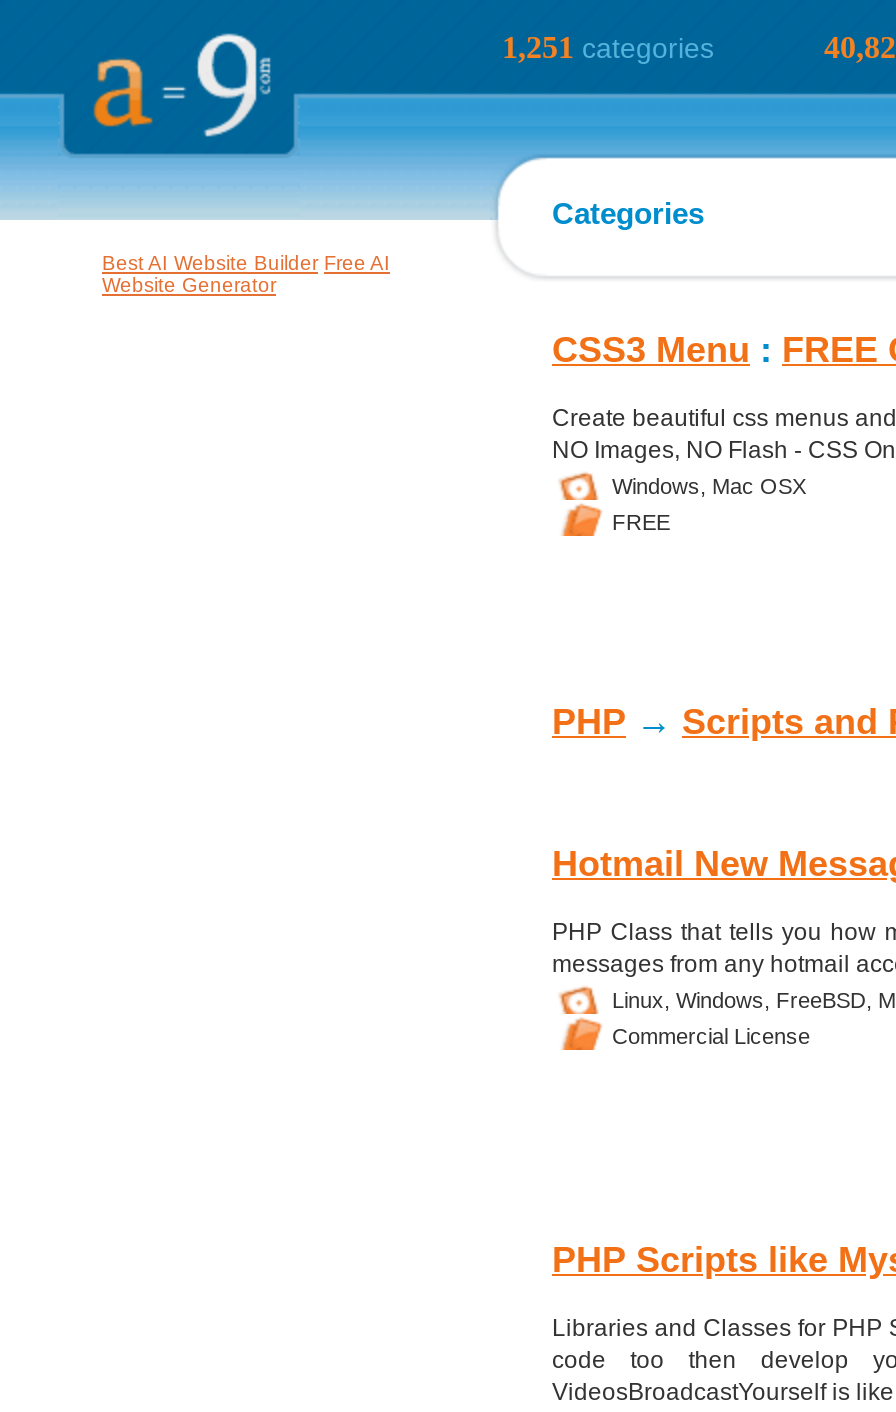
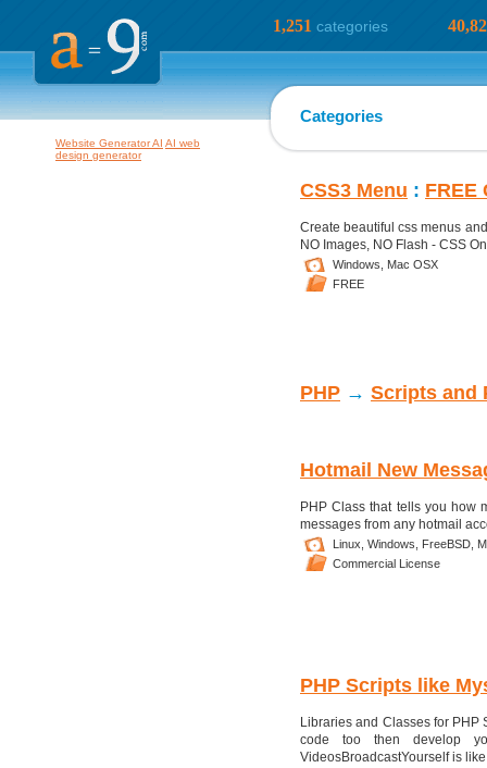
- Best AI Website Builder Free AI
- Website Generator
+ Website Generator AI AI web
+ design generator
